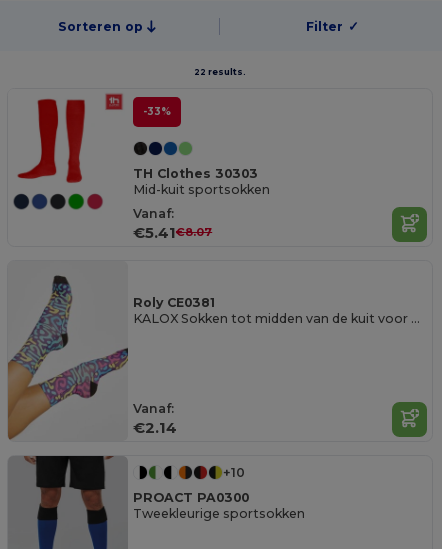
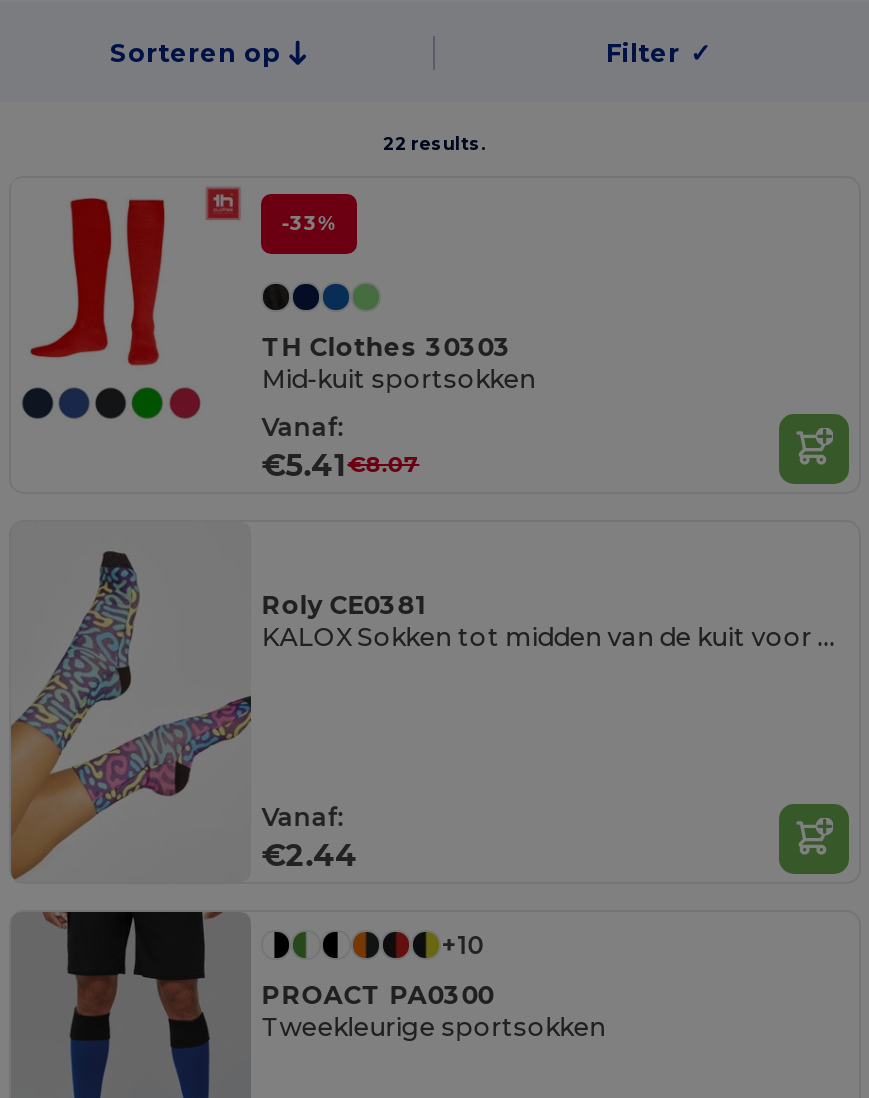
- €2.14
+ €2.44
